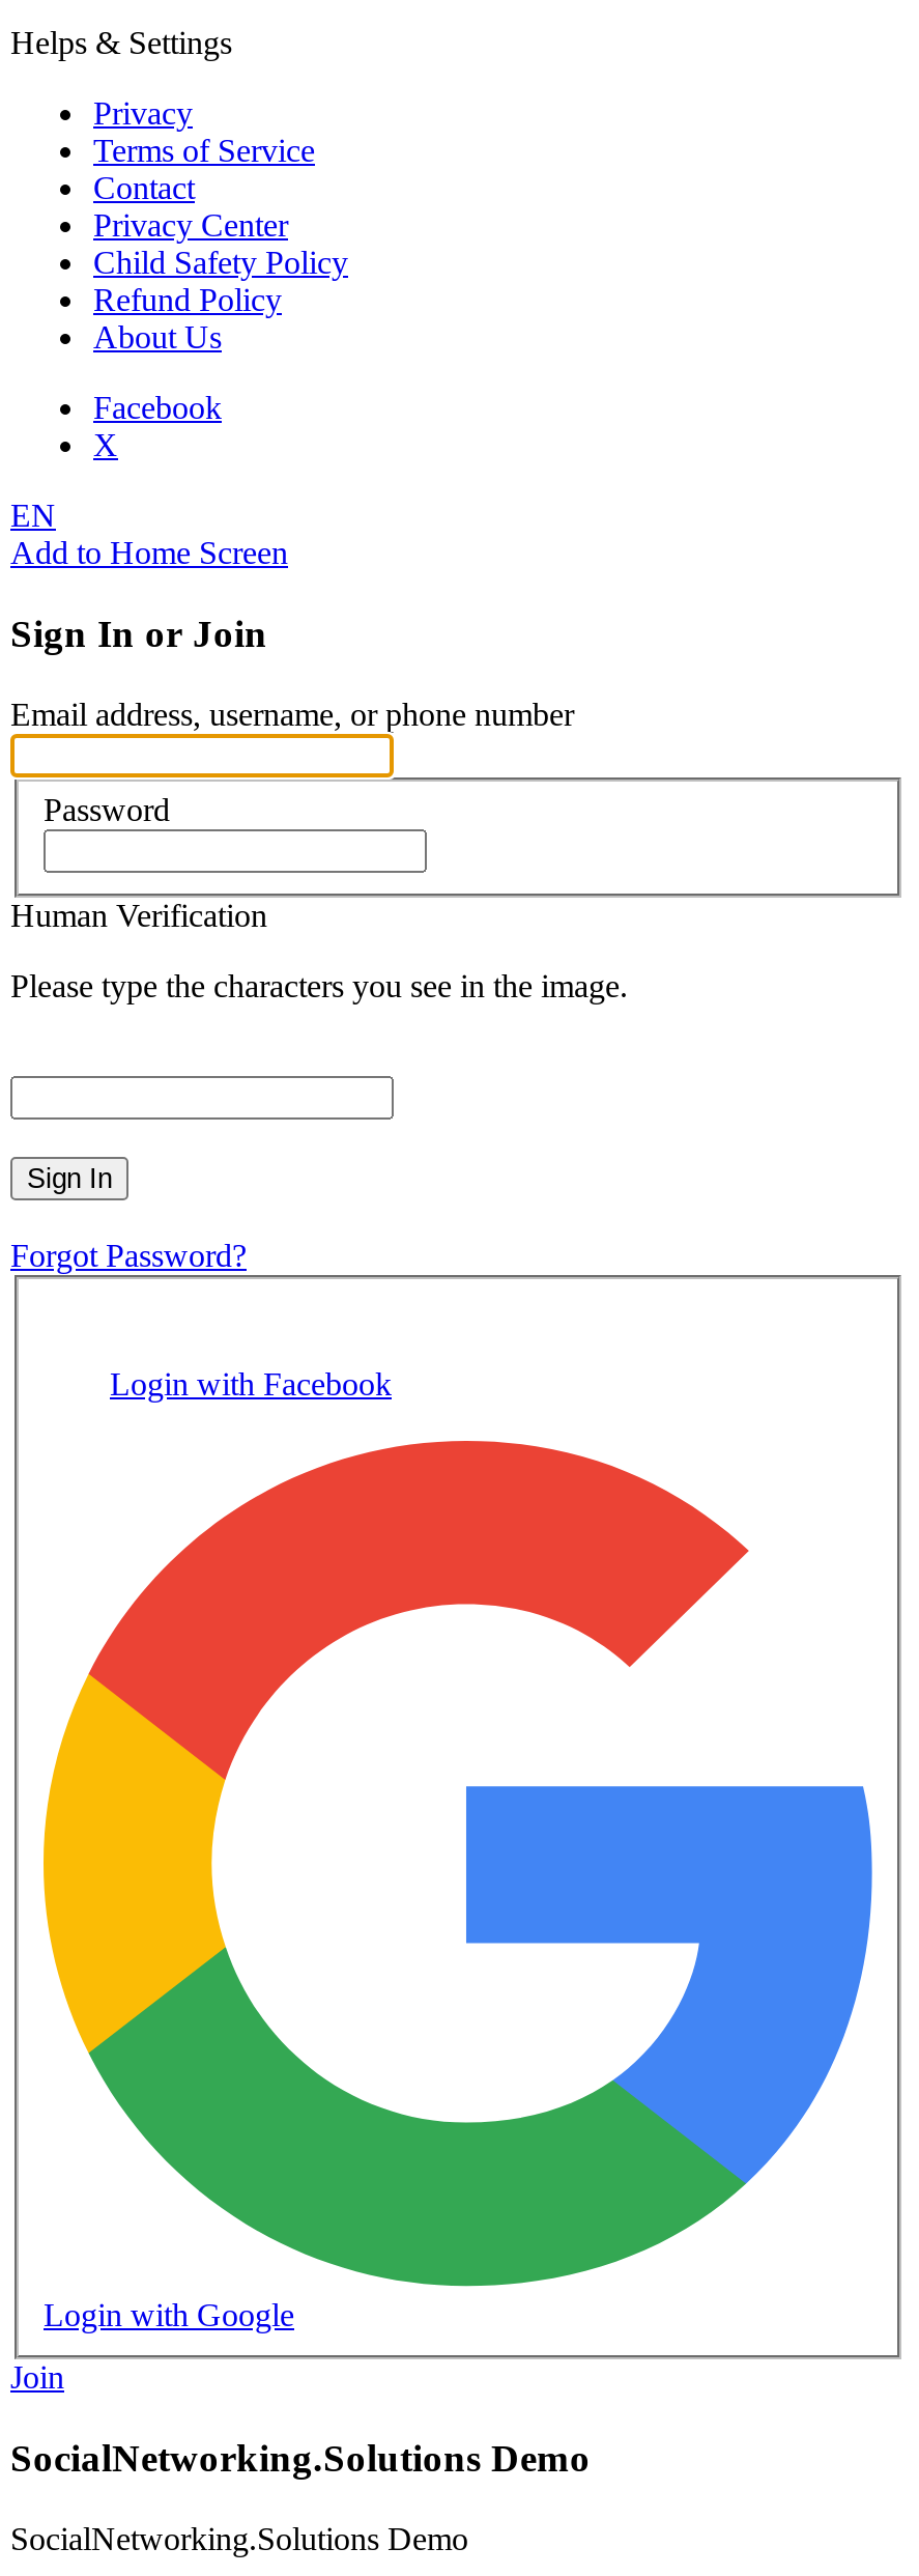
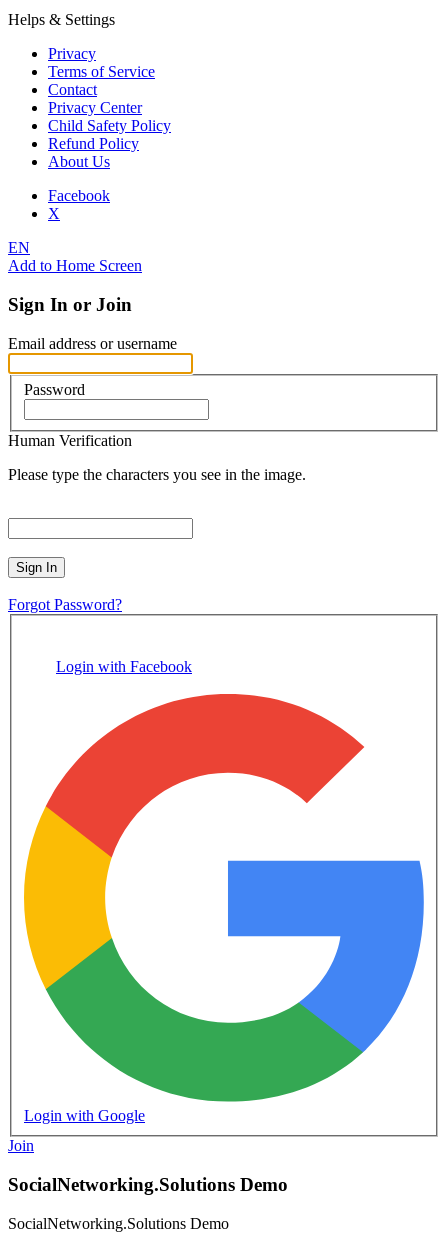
- Email address, username, or phone number
+ Email address or username
